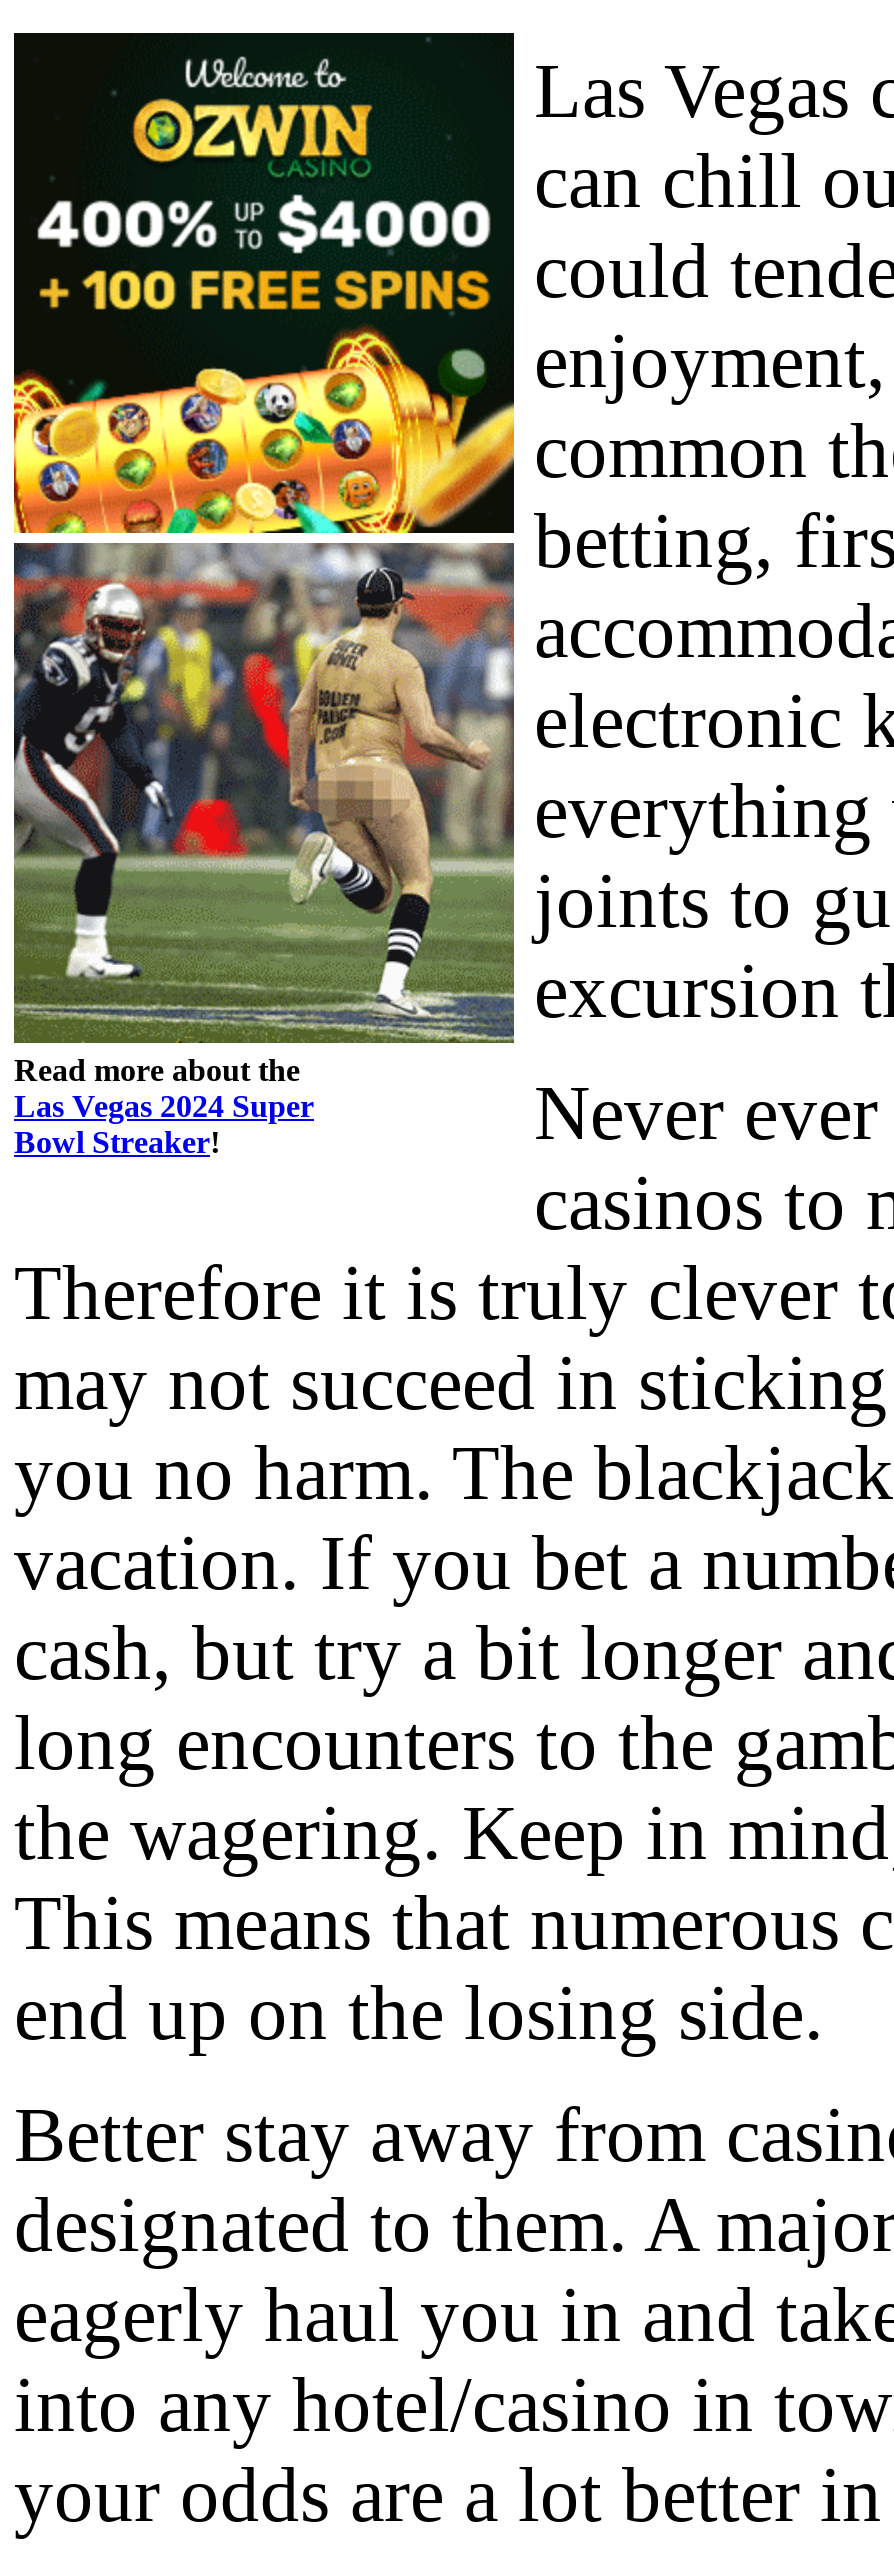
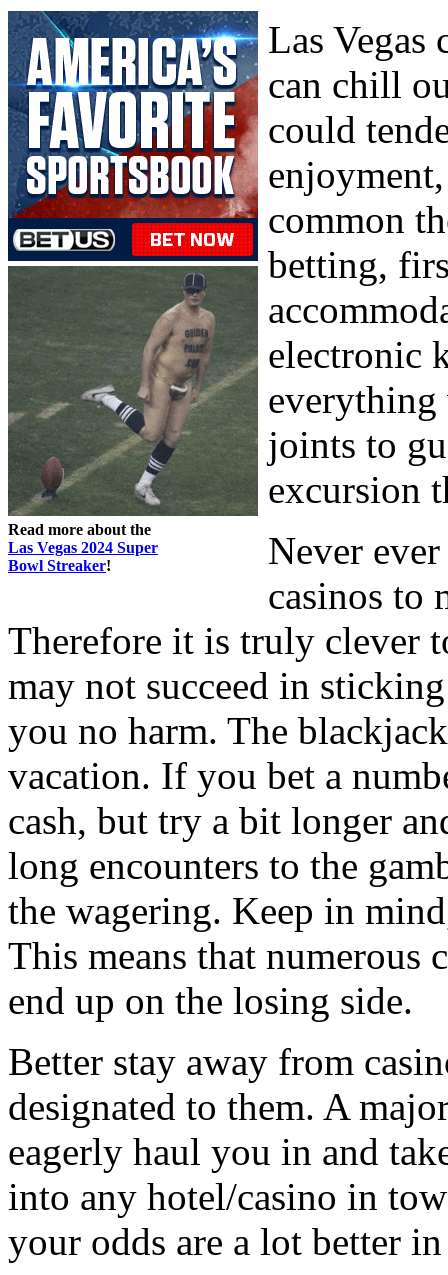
- [image]
+ [image]
